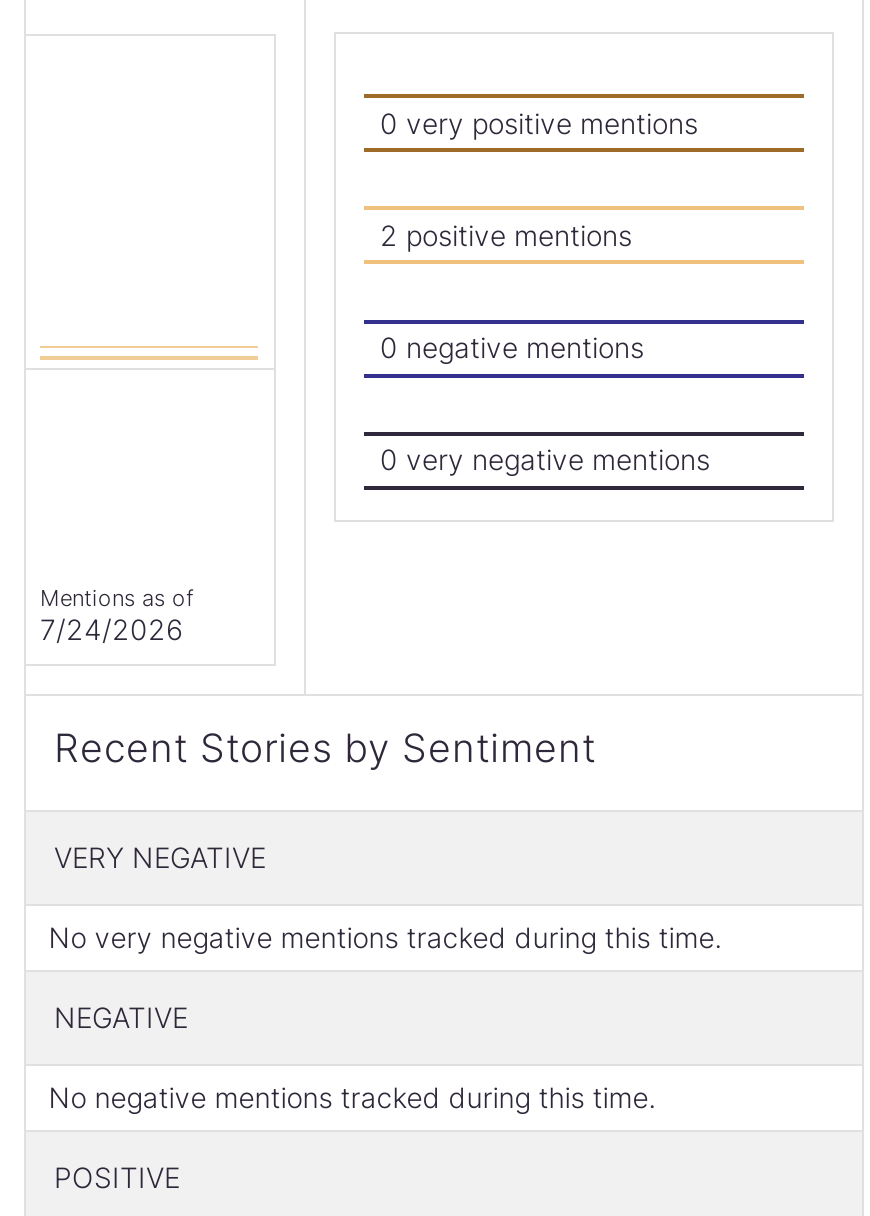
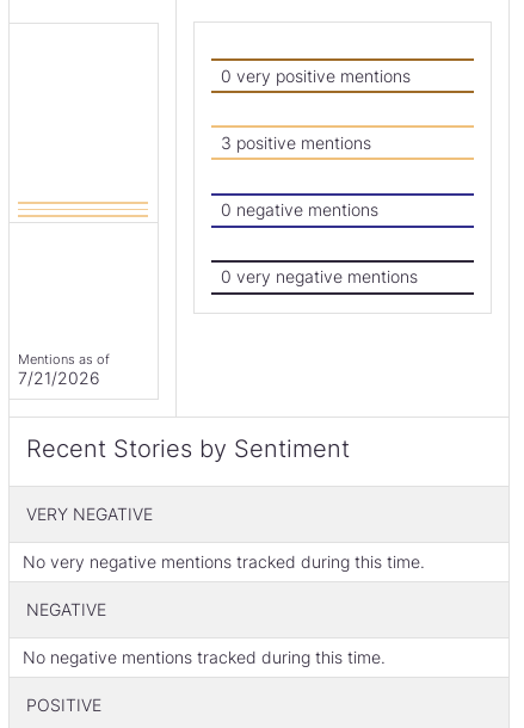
- 2 positive mentions
+ 3 positive mentions

- 7/24/2026
+ 7/21/2026
